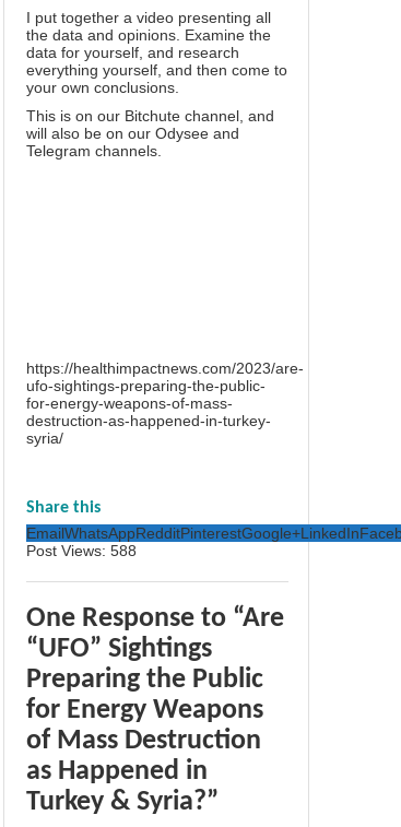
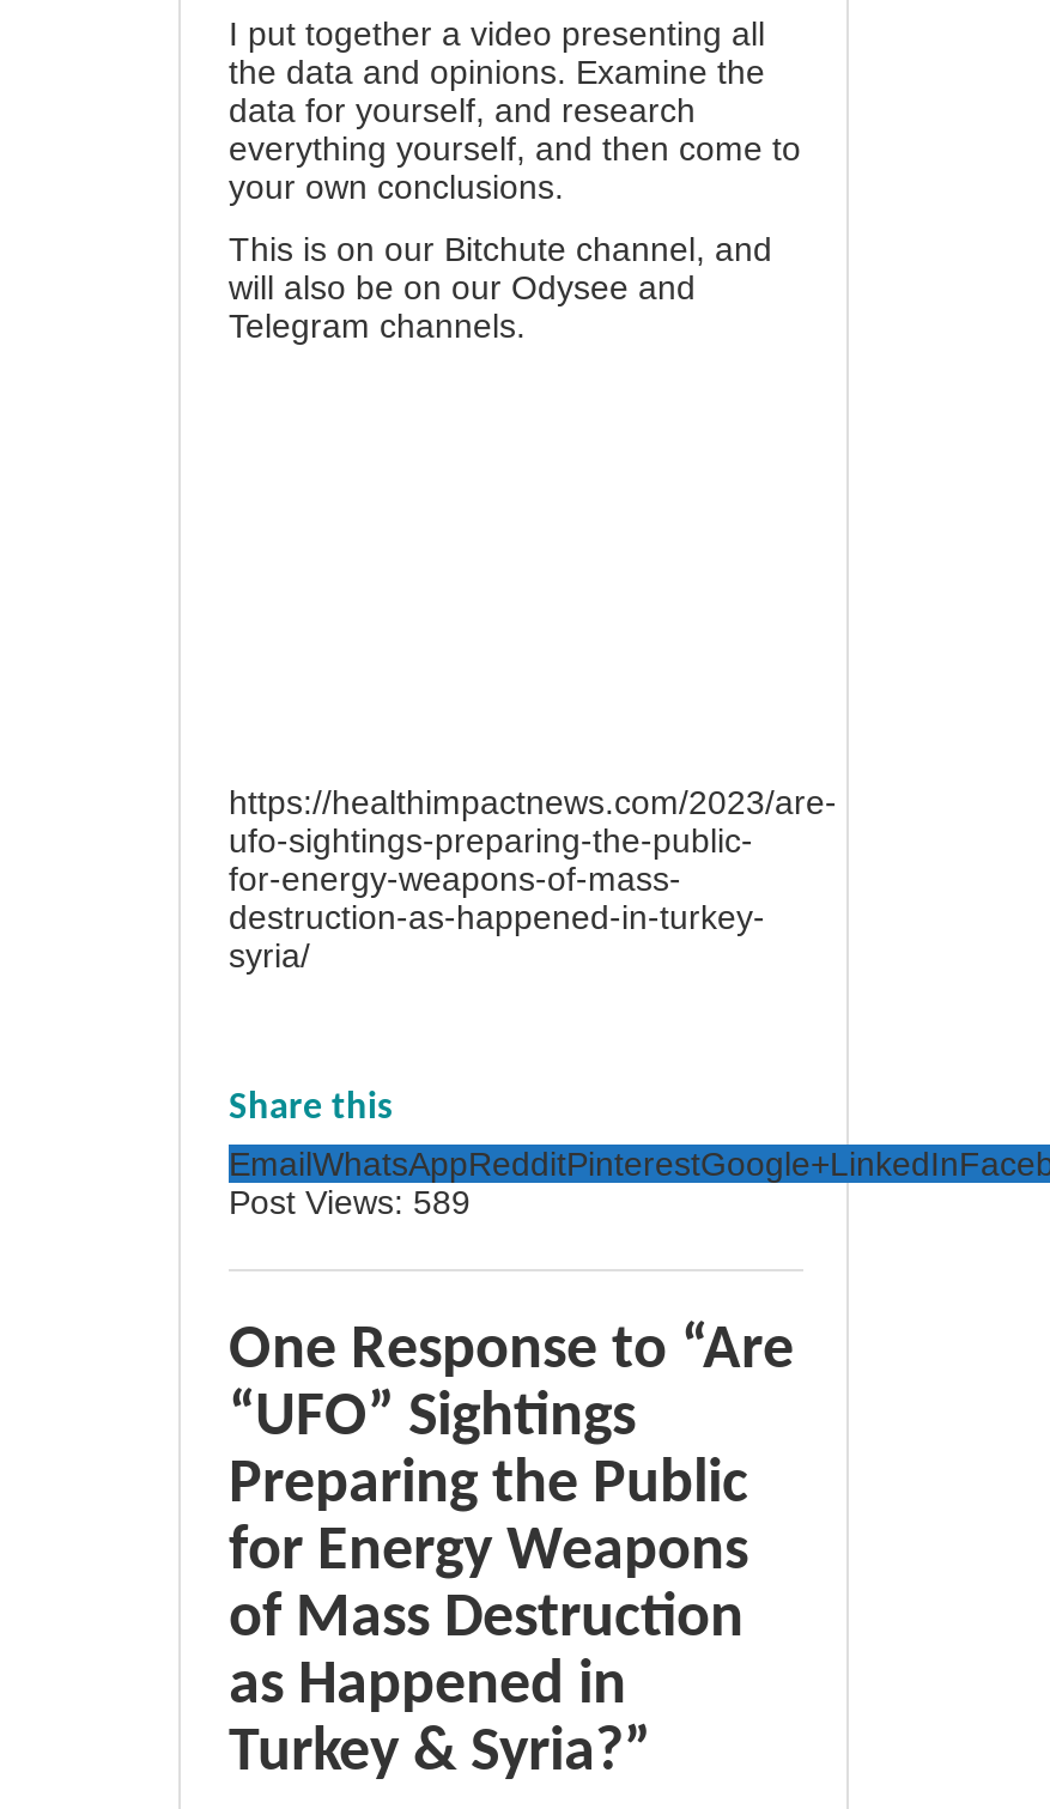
- Post Views: 588
+ Post Views: 589
